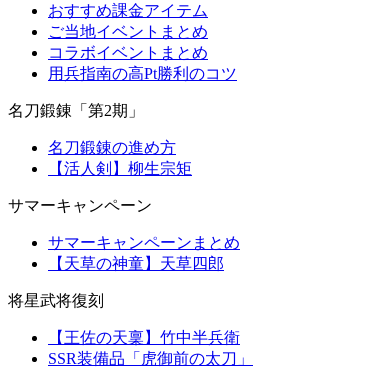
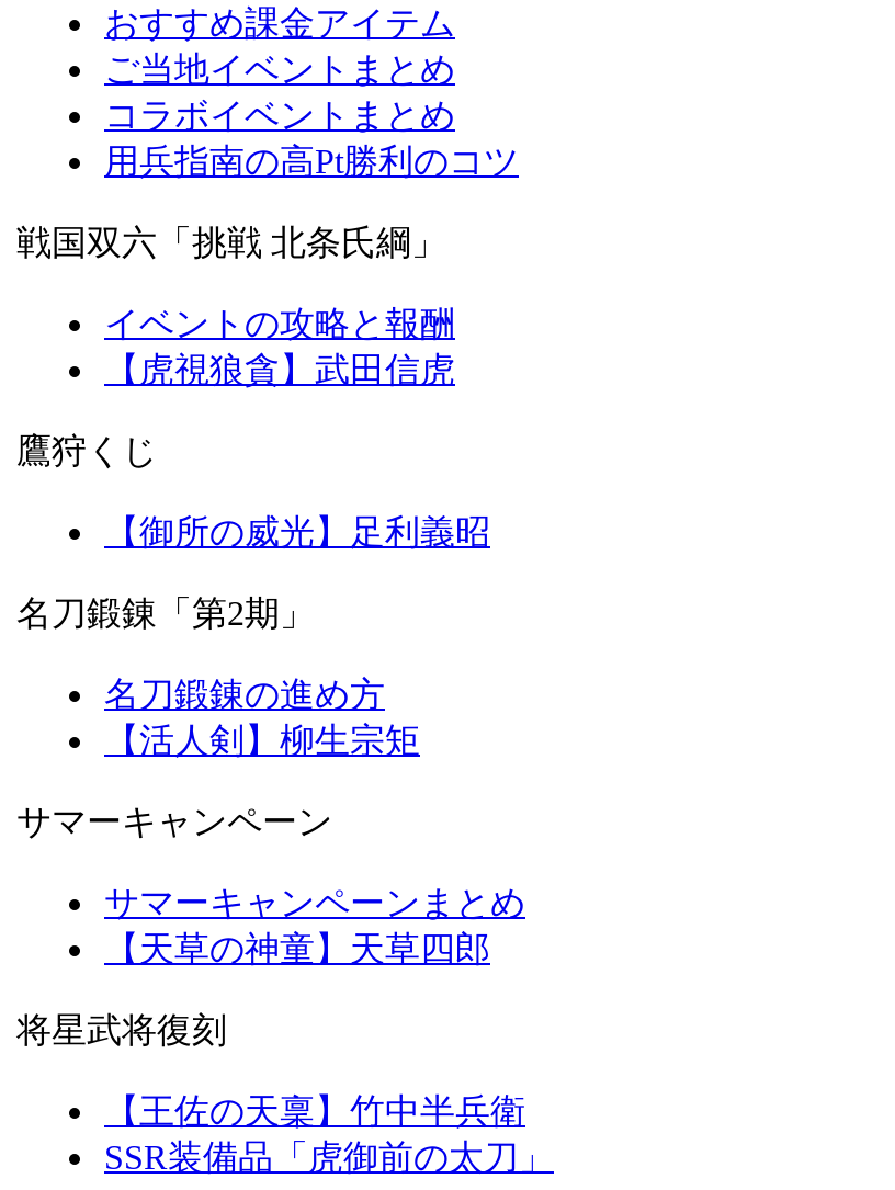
+ 戦国双六「挑戦 北条氏綱」
+ イベントの攻略と報酬
+ 【虎視狼貪】武田信虎
+ 鷹狩くじ
+ 【御所の威光】足利義昭
